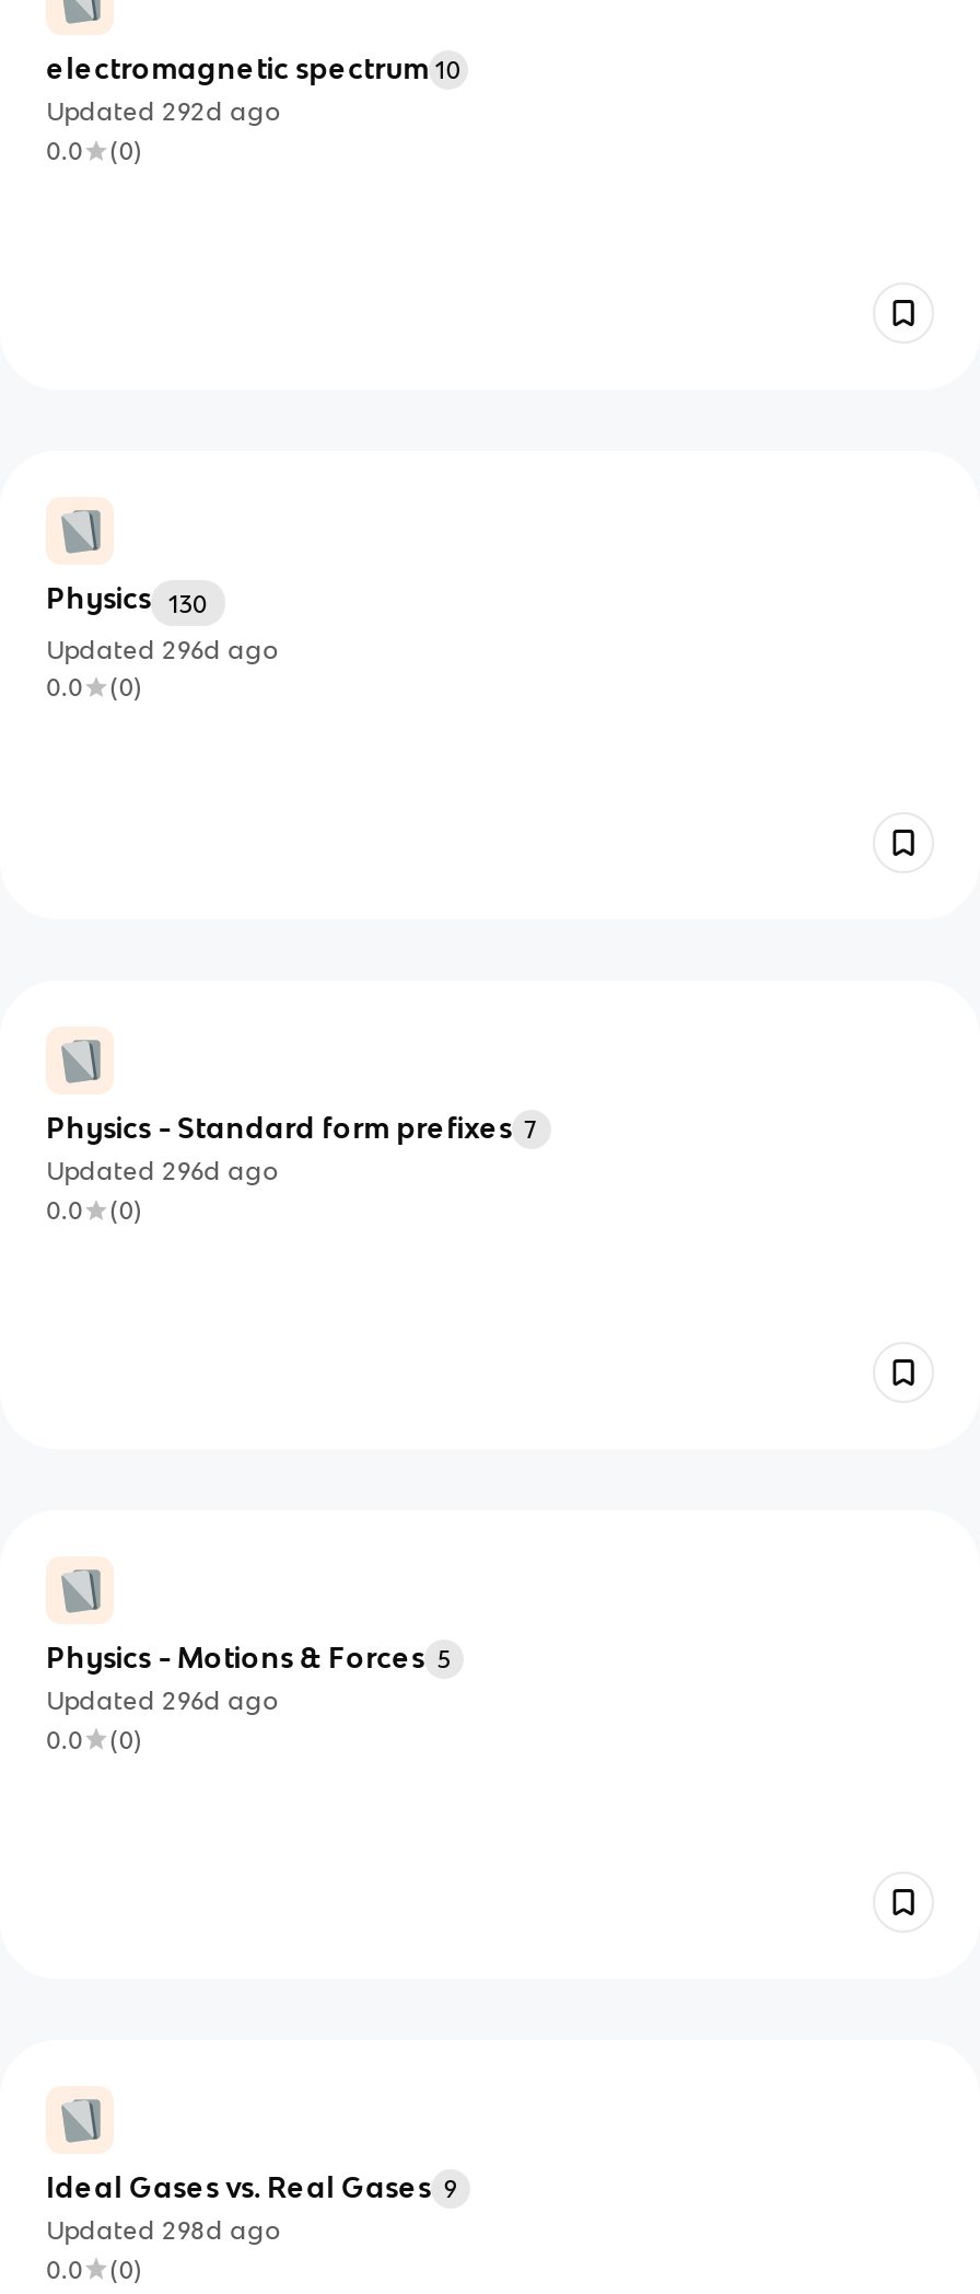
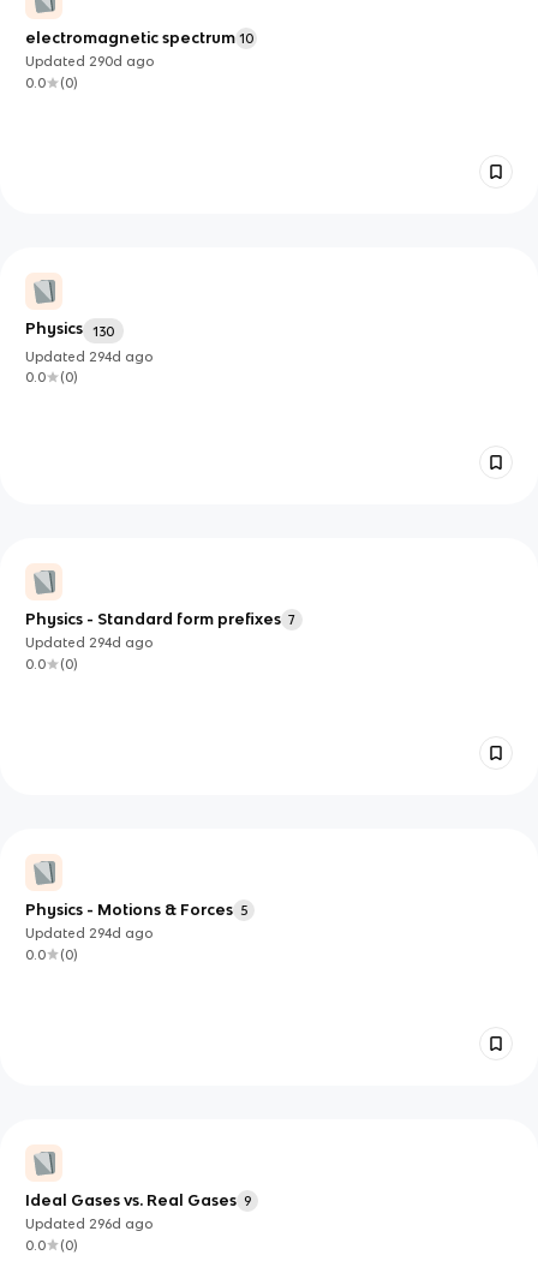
- Updated 292d ago
+ Updated 290d ago

- Updated 296d ago
+ Updated 294d ago

- Updated 296d ago
+ Updated 294d ago

- Updated 296d ago
+ Updated 294d ago

- Updated 298d ago
+ Updated 296d ago
